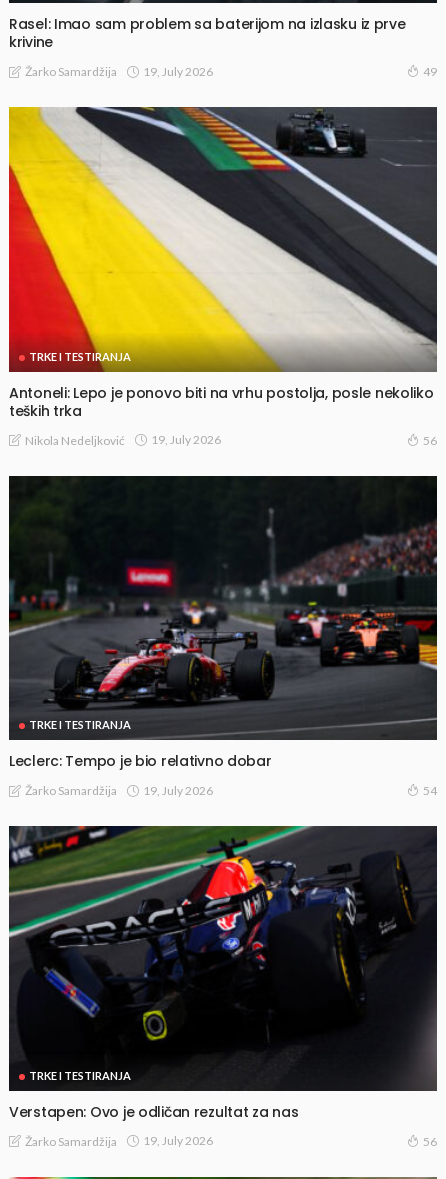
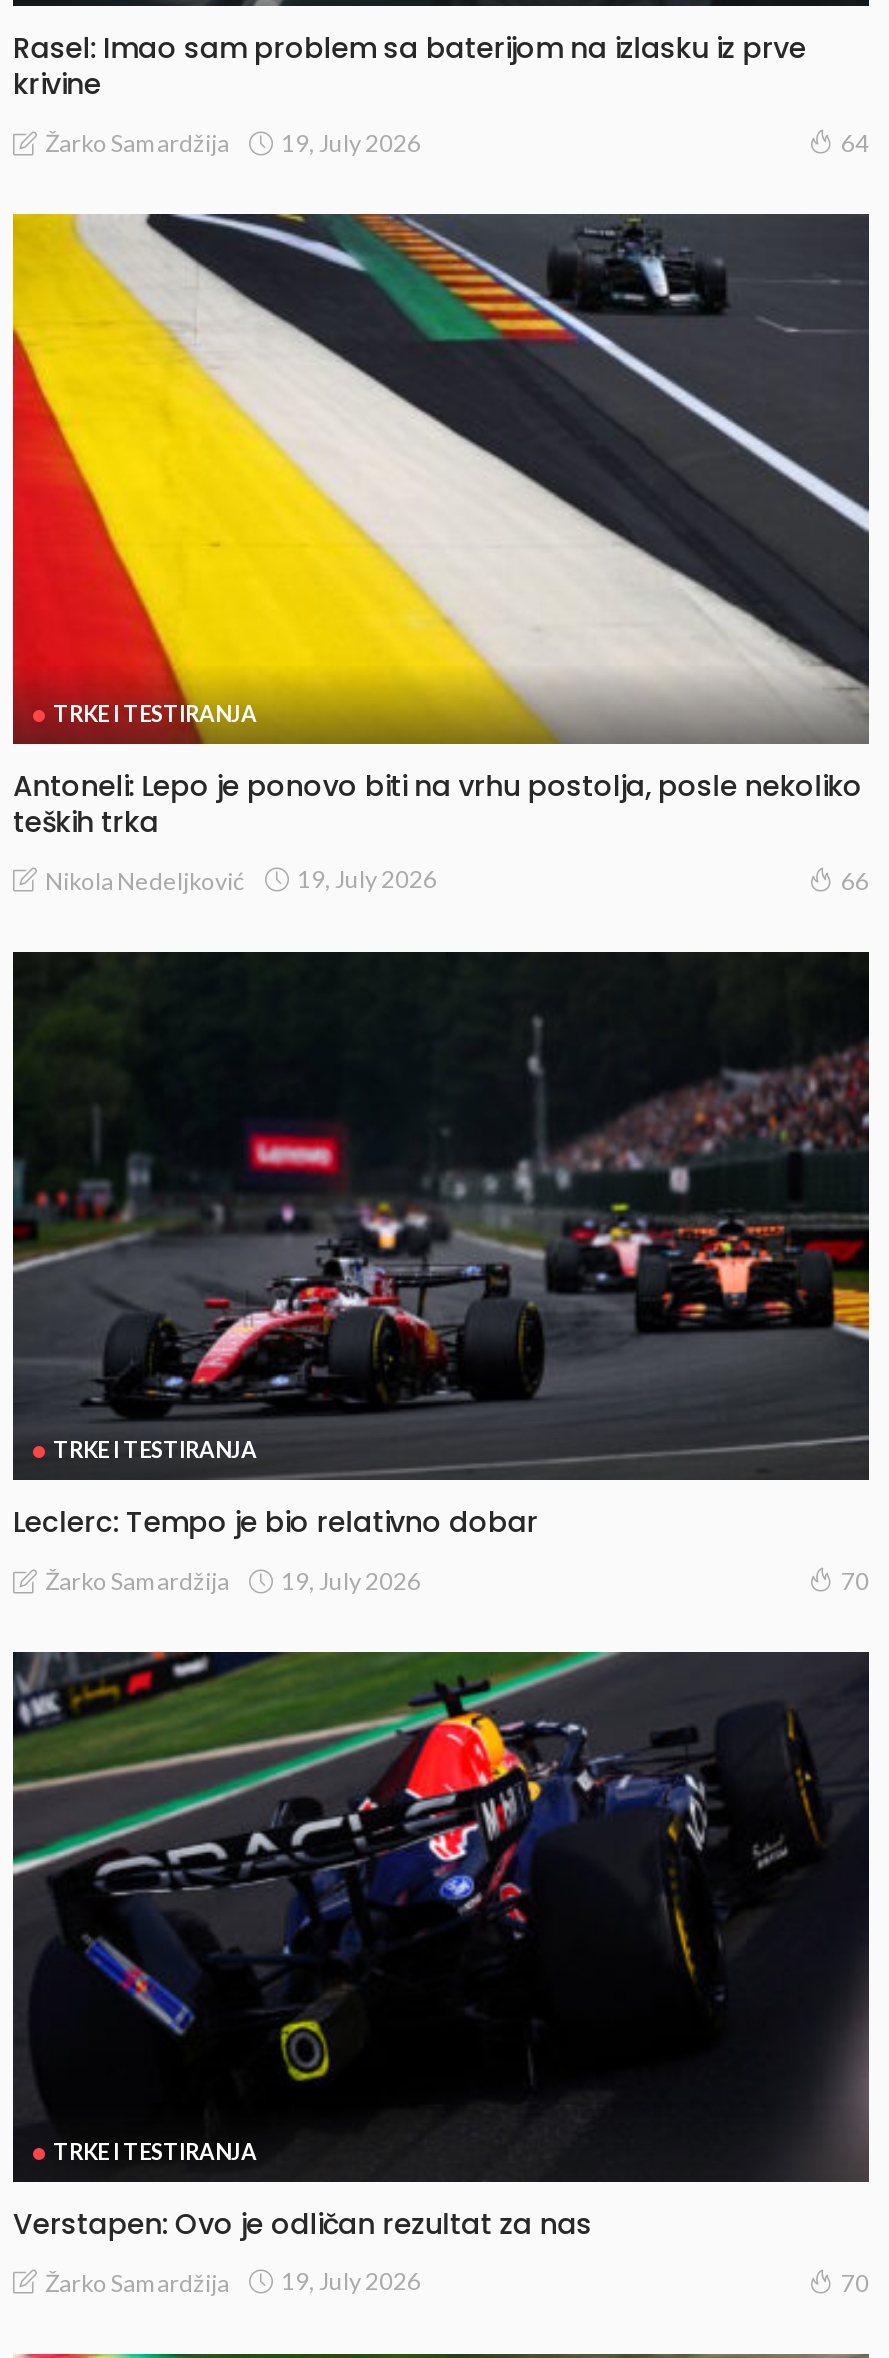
- 49
+ 64

- 56
+ 66

- 54
+ 70

- 56
+ 70
